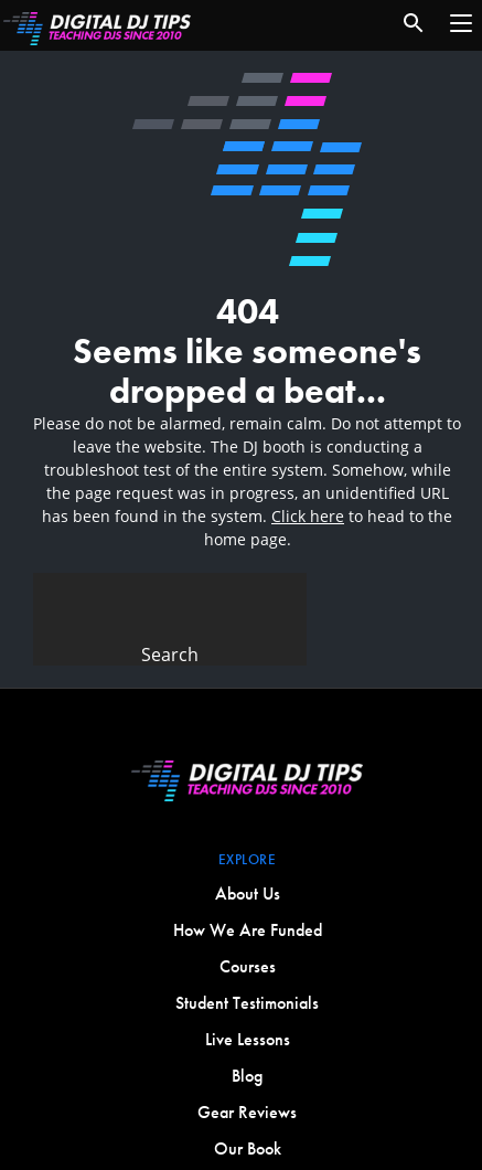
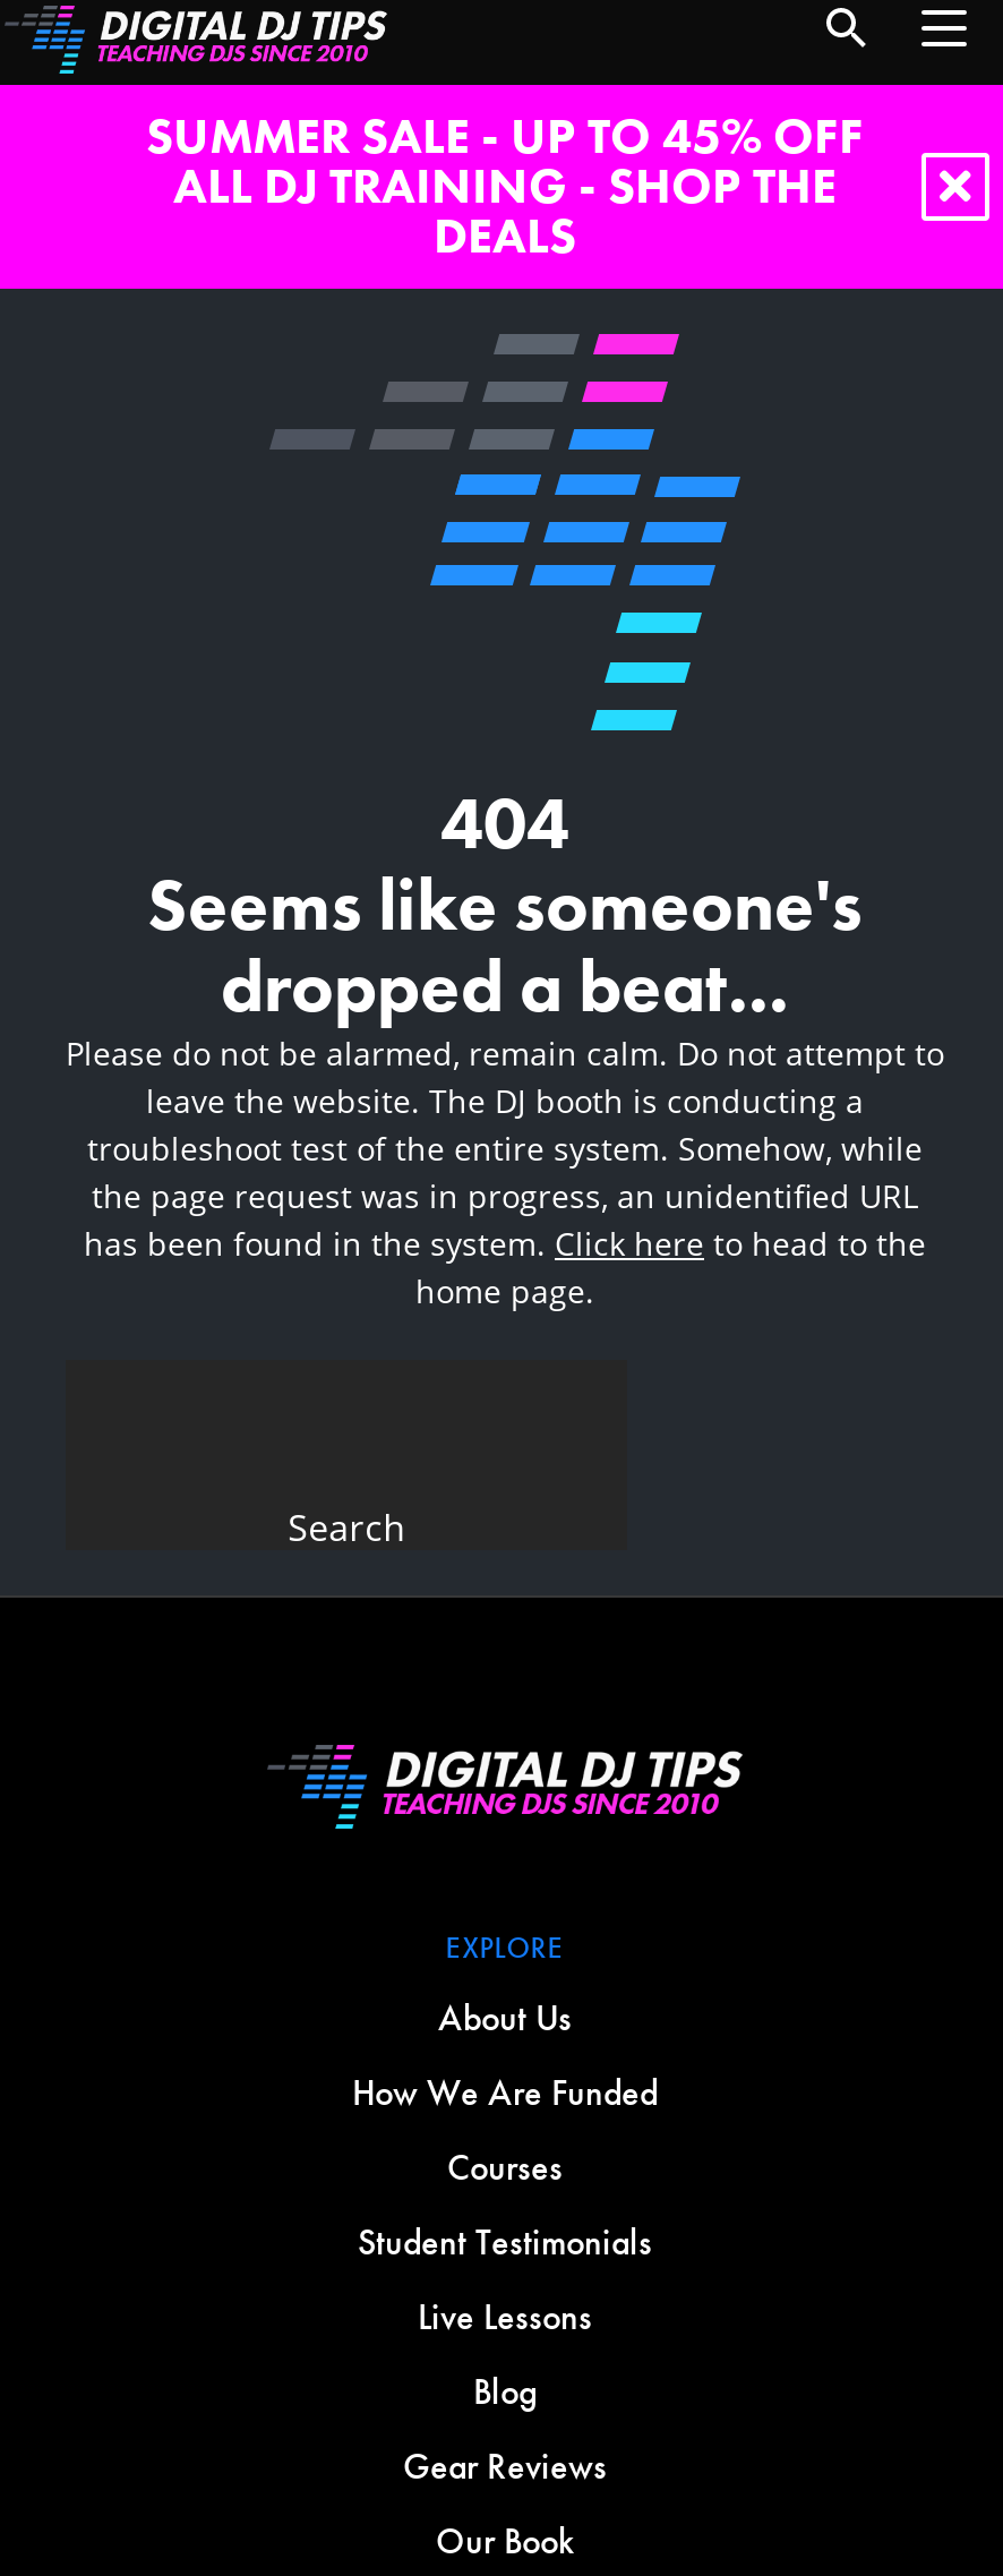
+ SUMMER SALE - UP TO 45% OFF
+ ALL DJ TRAINING - SHOP THE
+ DEALS
